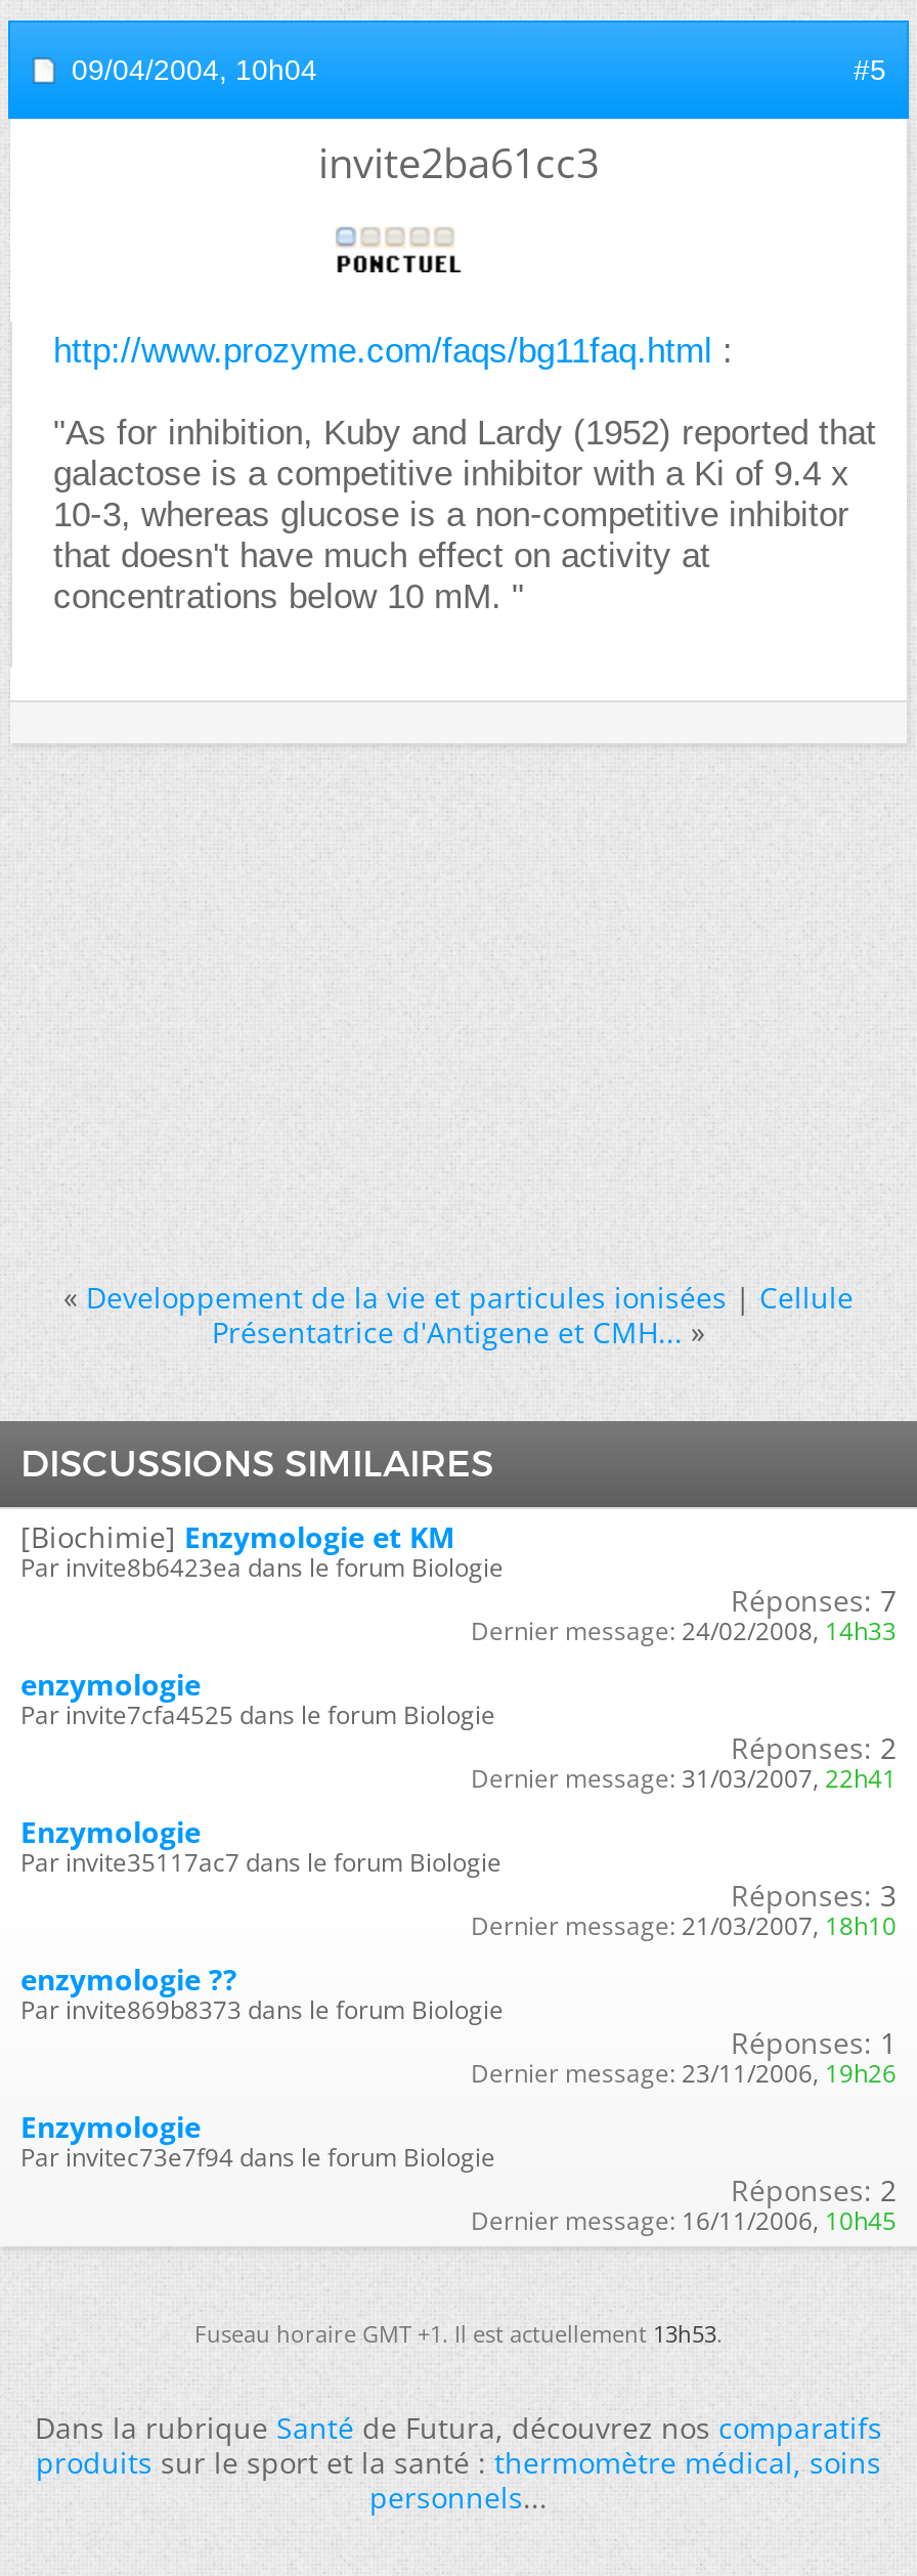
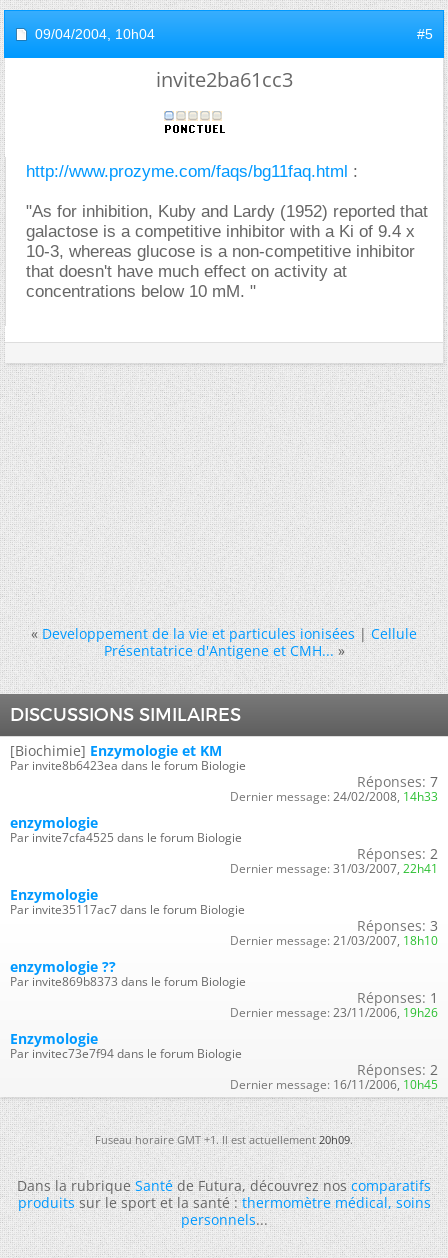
- Fuseau horaire GMT +1. Il est actuellement 13h53.
+ Fuseau horaire GMT +1. Il est actuellement 20h09.
